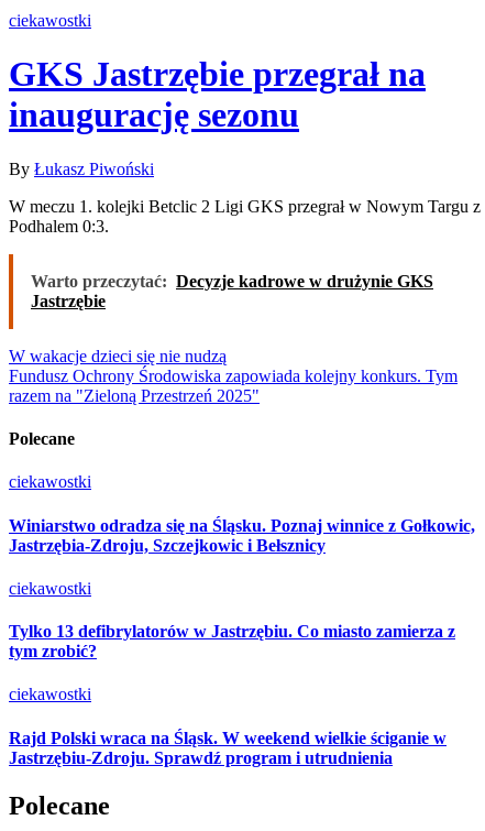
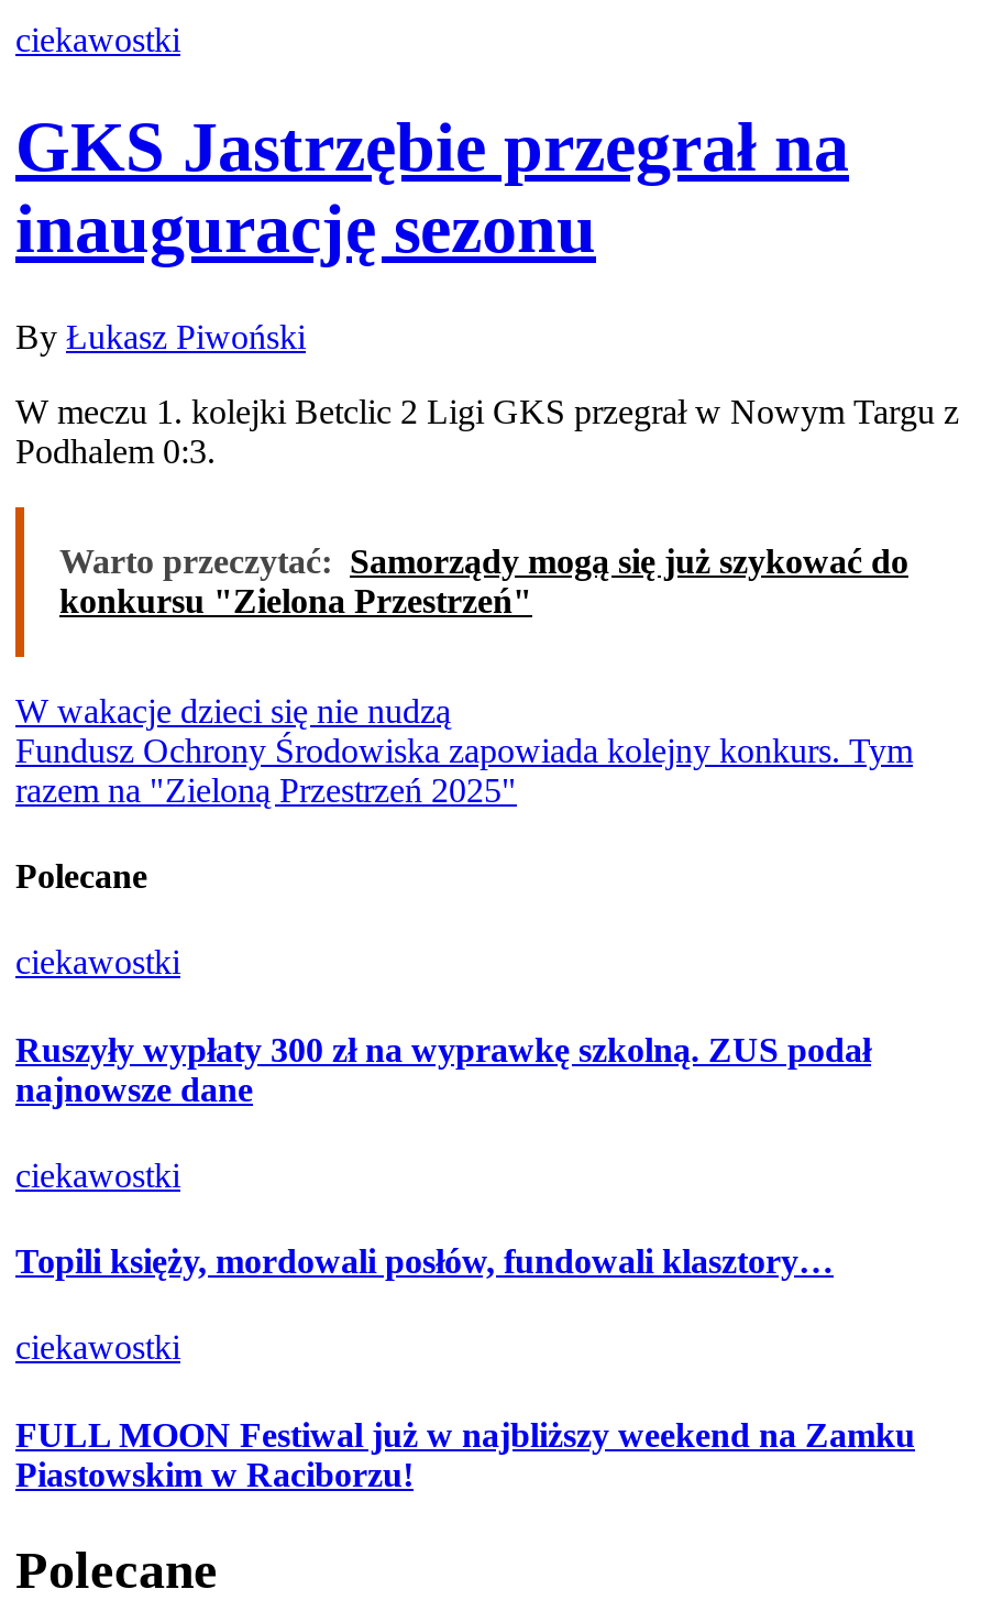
- Warto przeczytać: Decyzje kadrowe w drużynie GKS
- Jastrzębie
+ Warto przeczytać: Samorządy mogą się już szykować do
+ konkursu "Zielona Przestrzeń"

- Winiarstwo odradza się na Śląsku. Poznaj winnice z Gołkowic,
- Jastrzębia-Zdroju, Szczejkowic i Bełsznicy
+ Ruszyły wypłaty 300 zł na wyprawkę szkolną. ZUS podał
+ najnowsze dane

- Tylko 13 defibrylatorów w Jastrzębiu. Co miasto zamierza z
- tym zrobić?
+ Topili księży, mordowali posłów, fundowali klasztory…

- Rajd Polski wraca na Śląsk. W weekend wielkie ściganie w
- Jastrzębiu-Zdroju. Sprawdź program i utrudnienia
+ FULL MOON Festiwal już w najbliższy weekend na Zamku
+ Piastowskim w Raciborzu!
